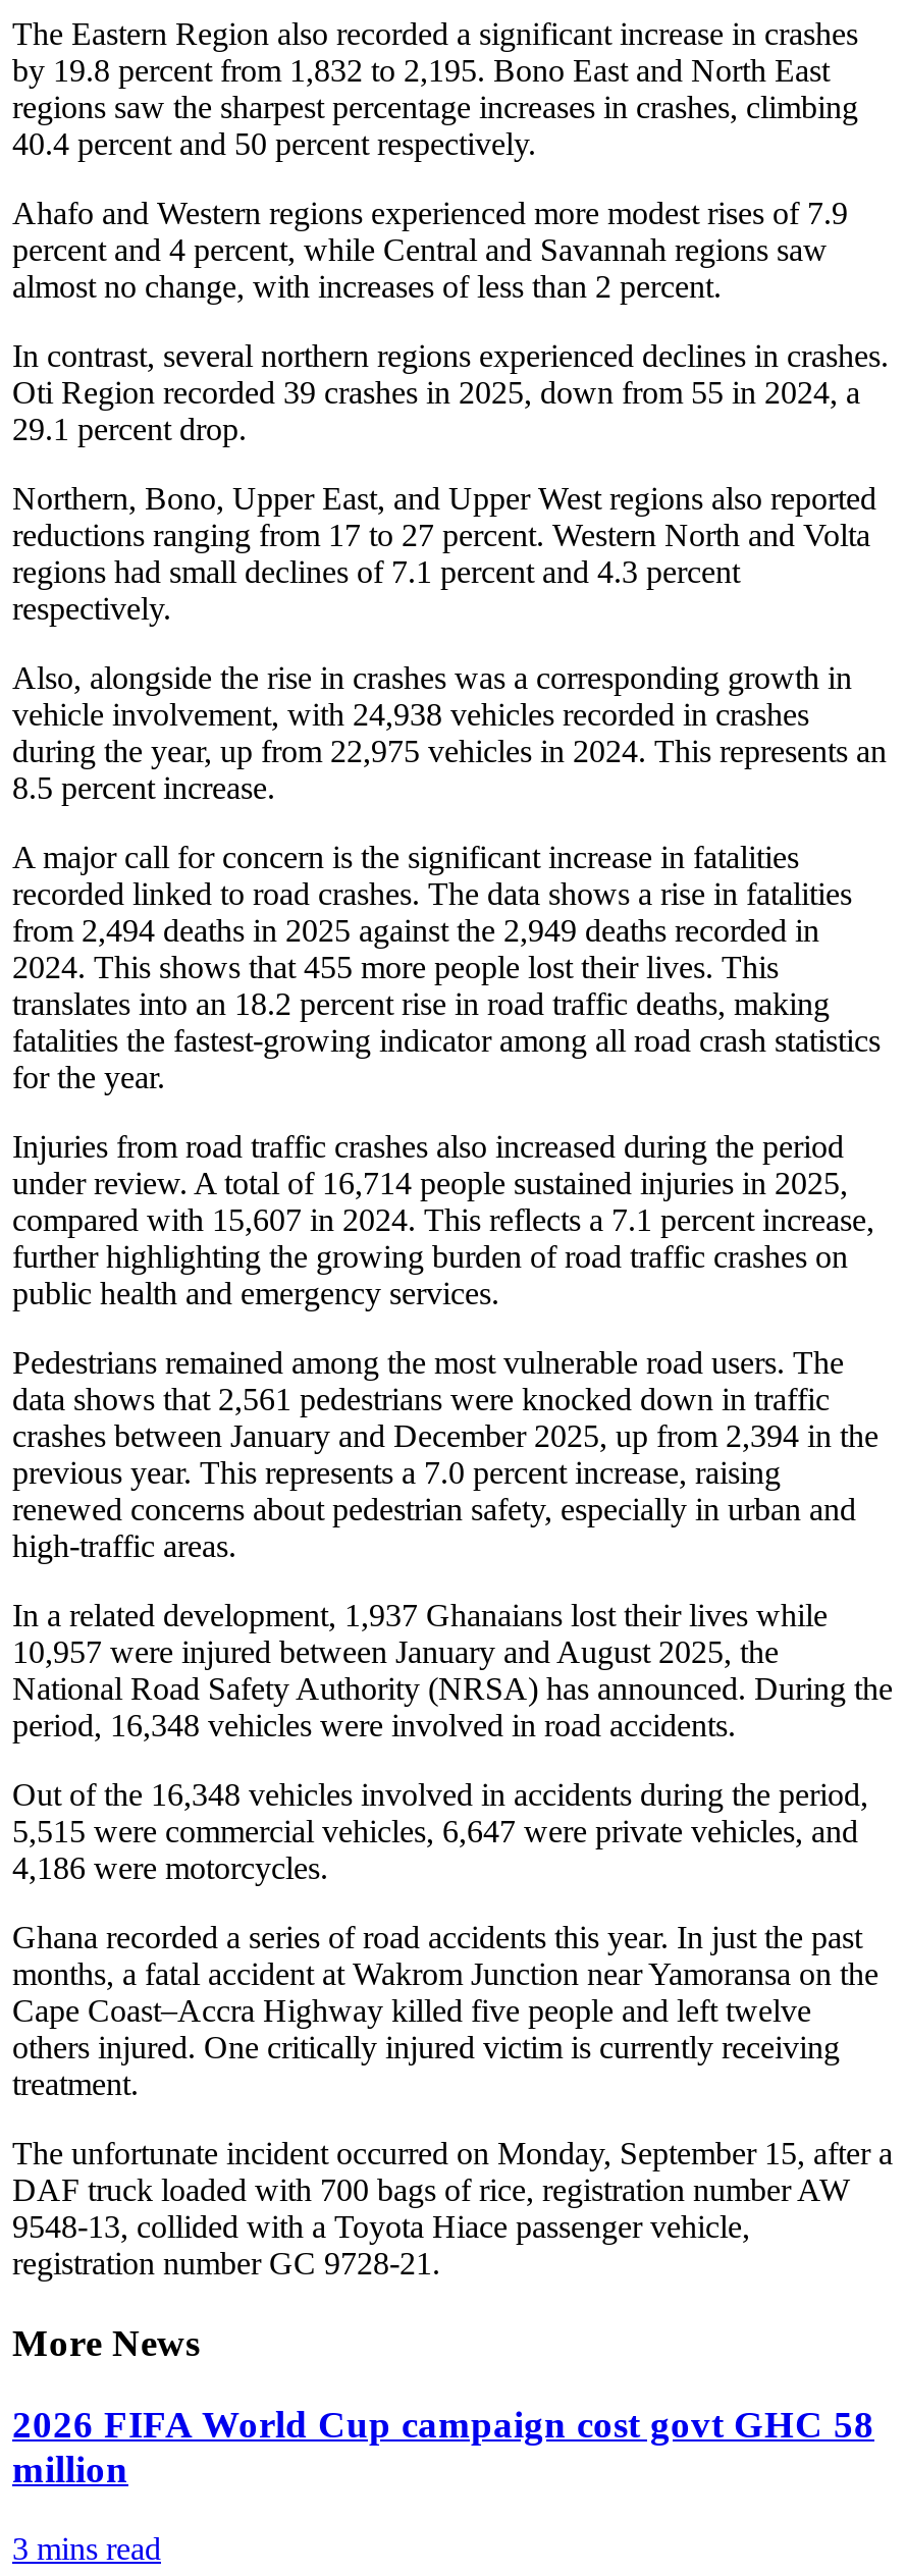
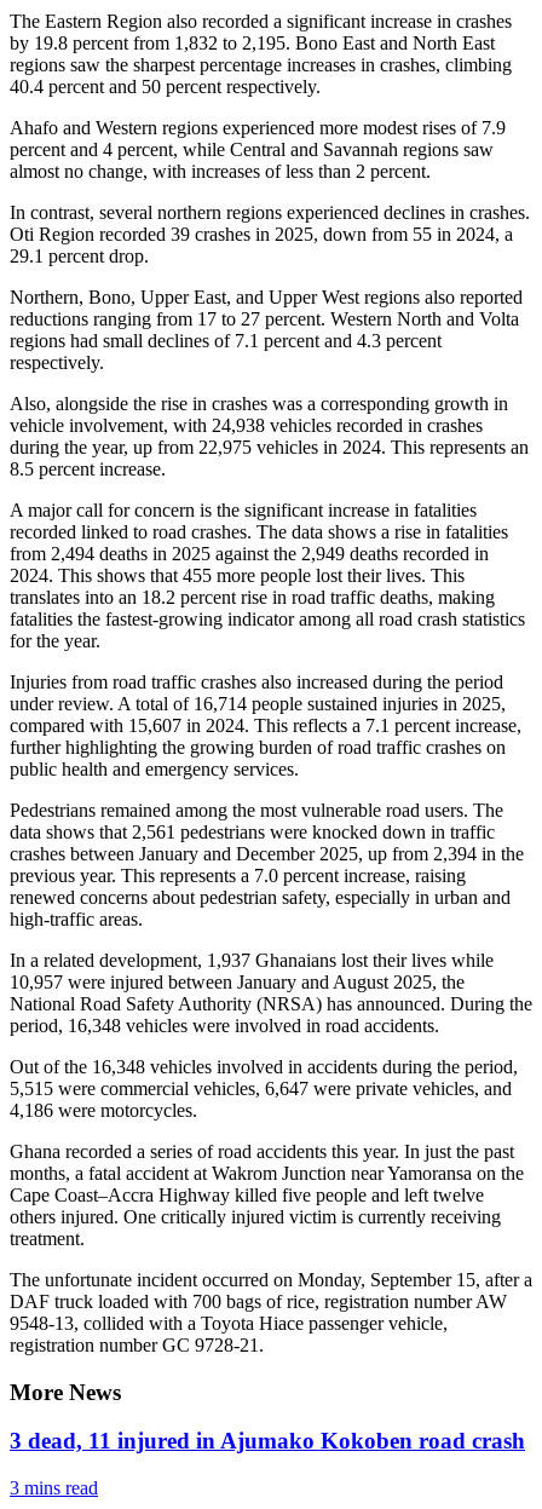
- 2026 FIFA World Cup campaign cost govt GHC 58
- million
+ 3 dead, 11 injured in Ajumako Kokoben road crash
